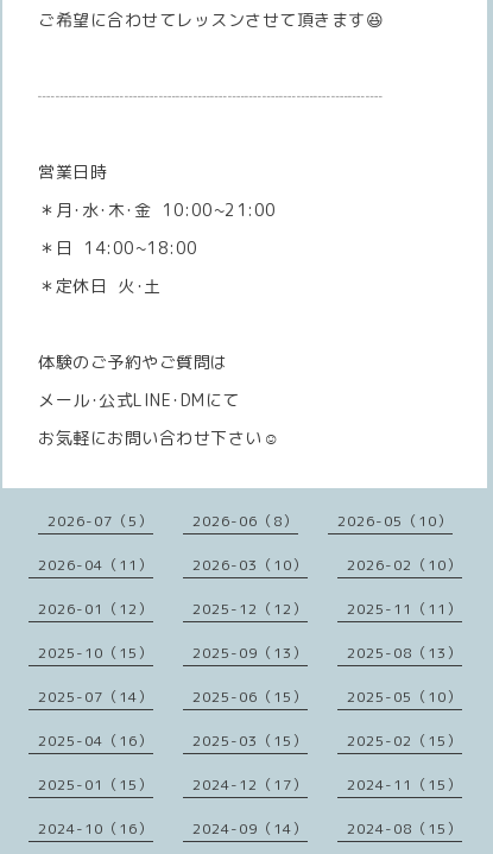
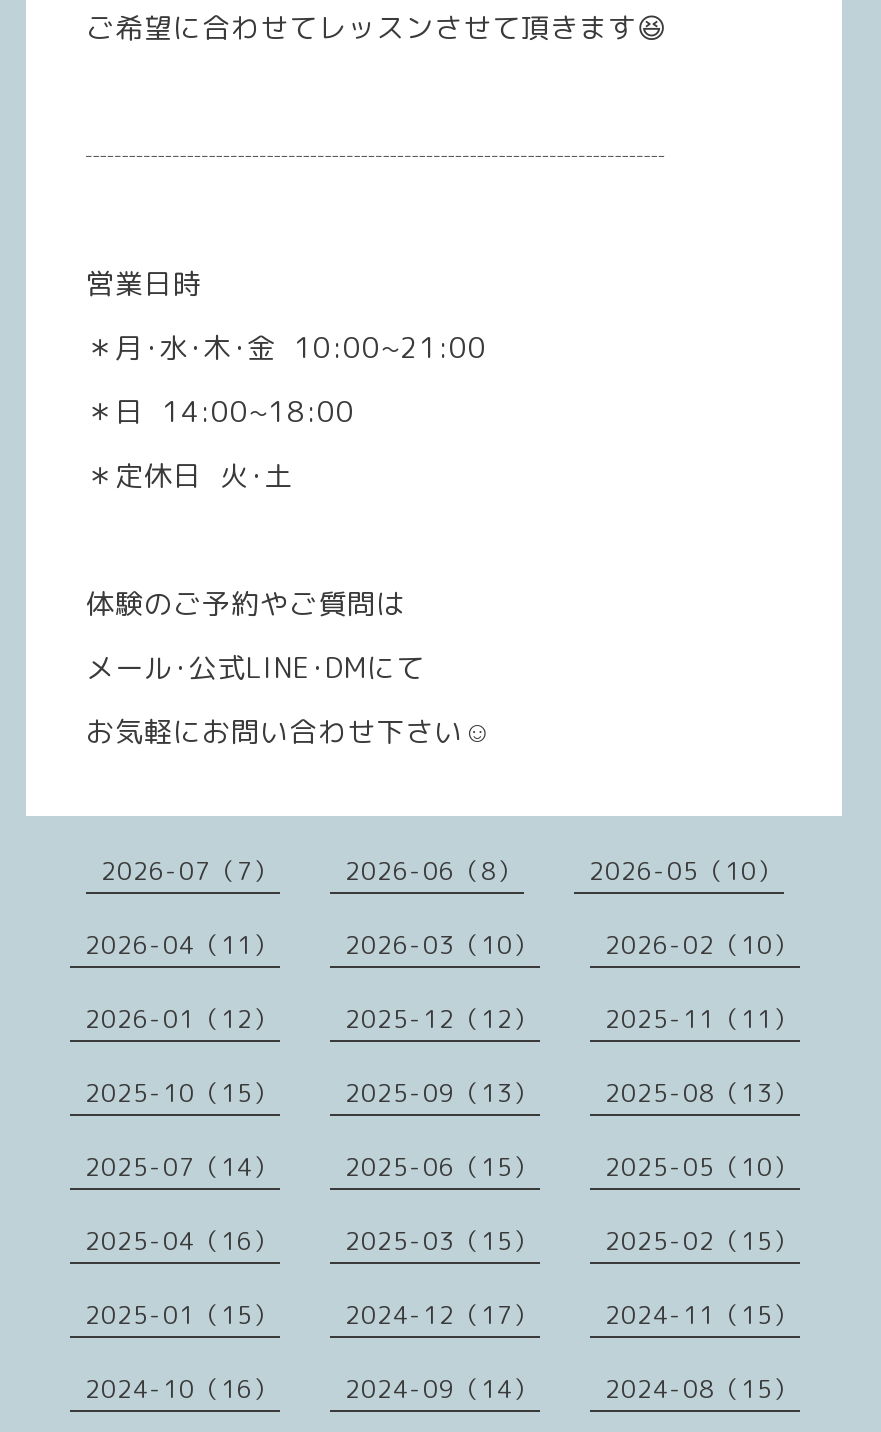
- 2026-07（5） 2026-06（8） 2026-05（10）
+ 2026-07（7） 2026-06（8） 2026-05（10）
